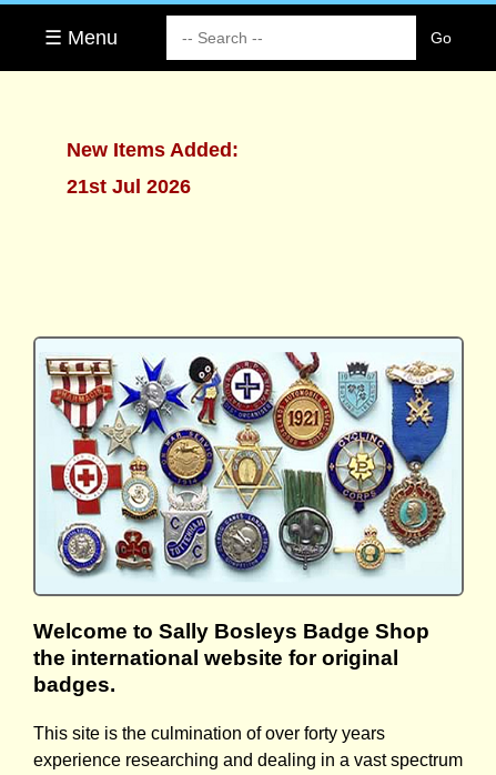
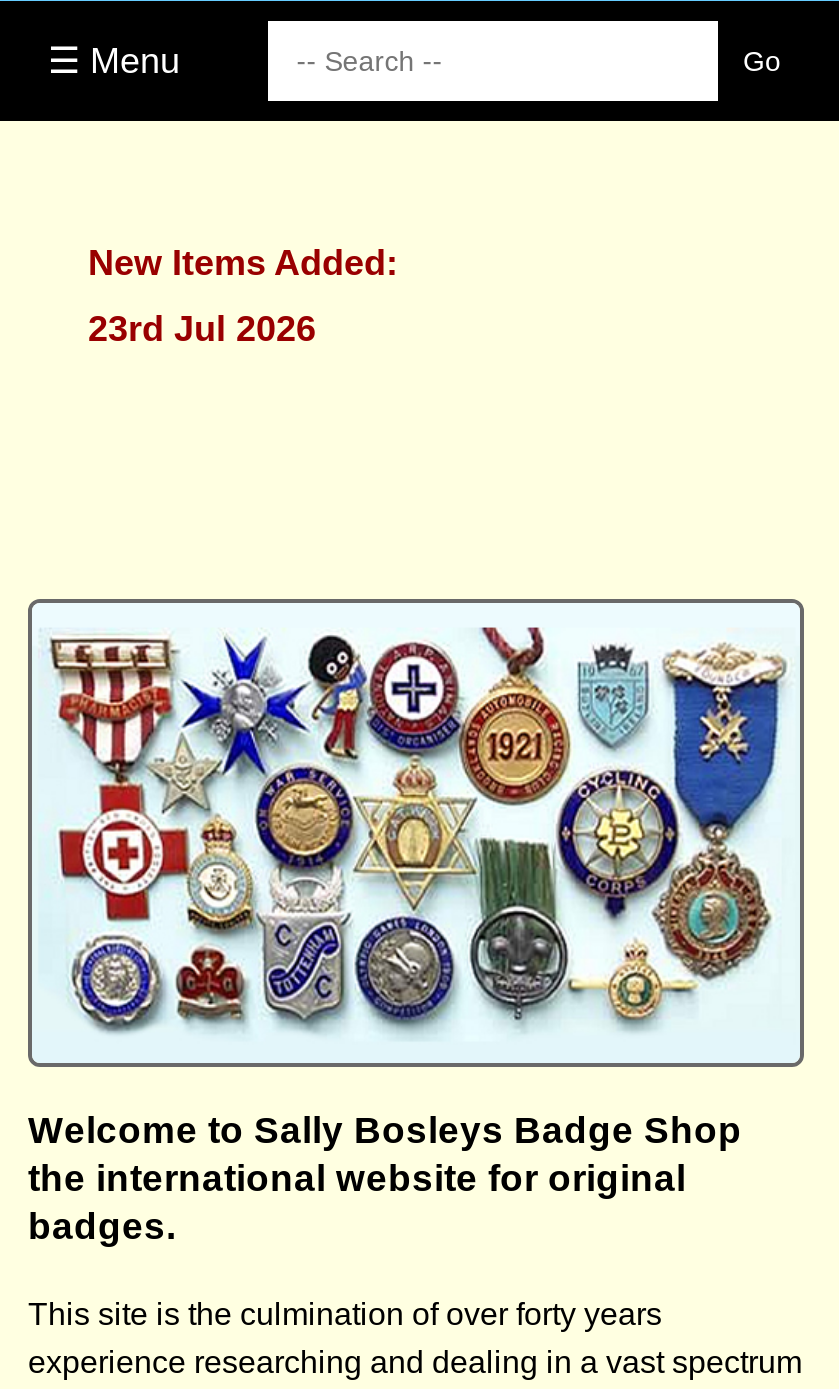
- 21st Jul 2026
+ 23rd Jul 2026
